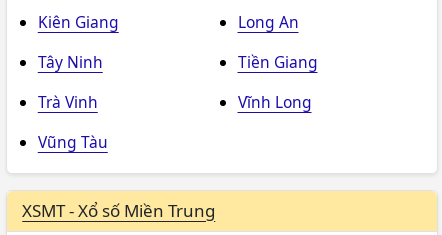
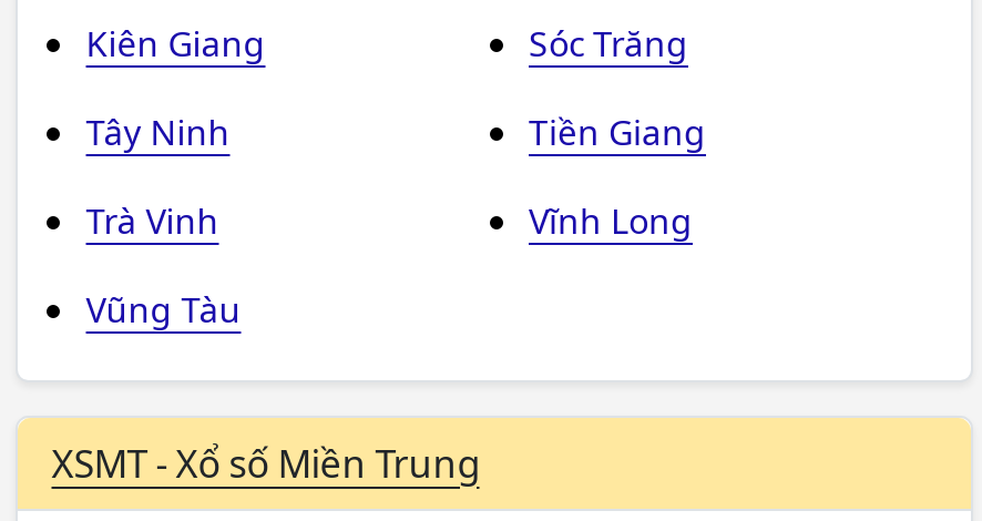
- Long An
+ Sóc Trăng
